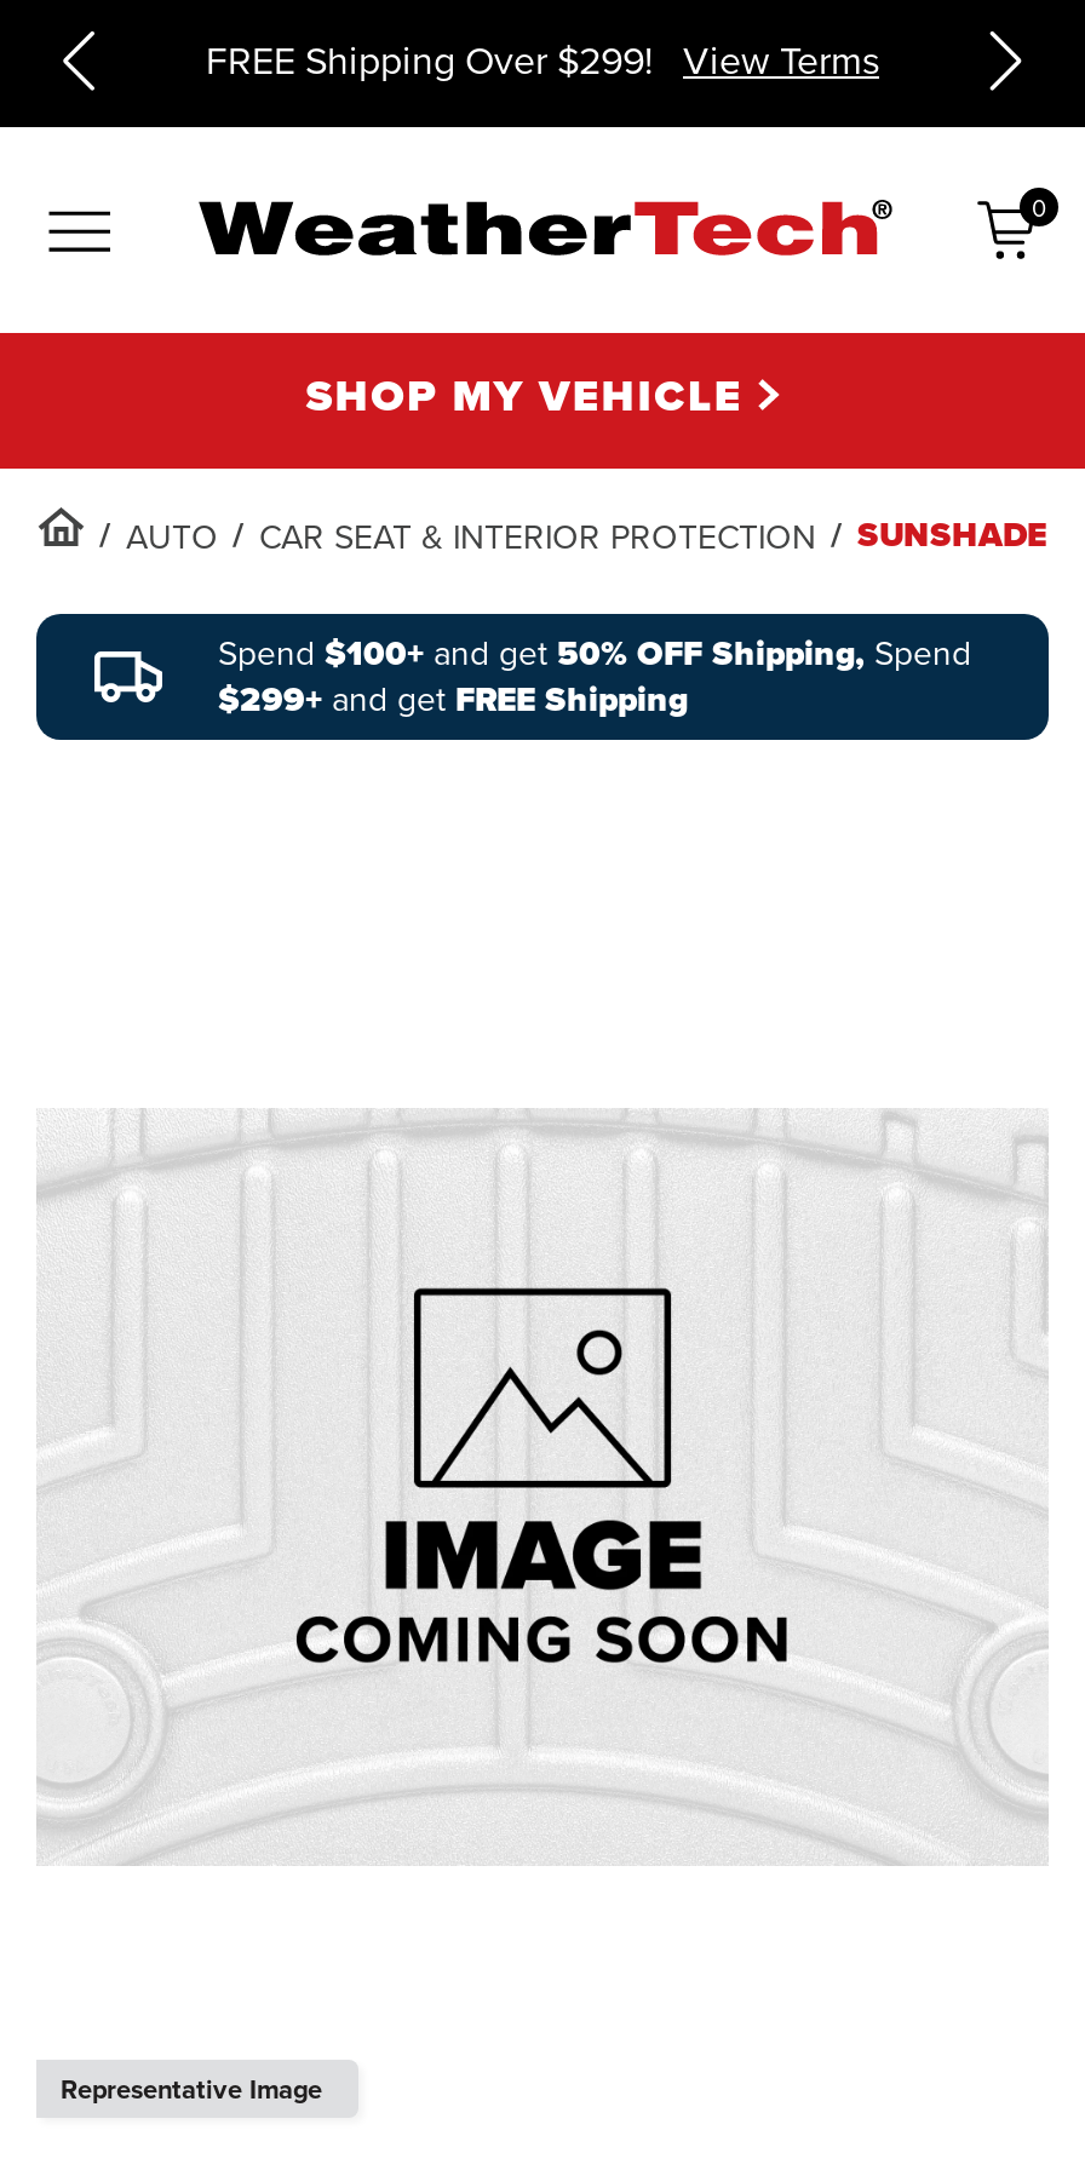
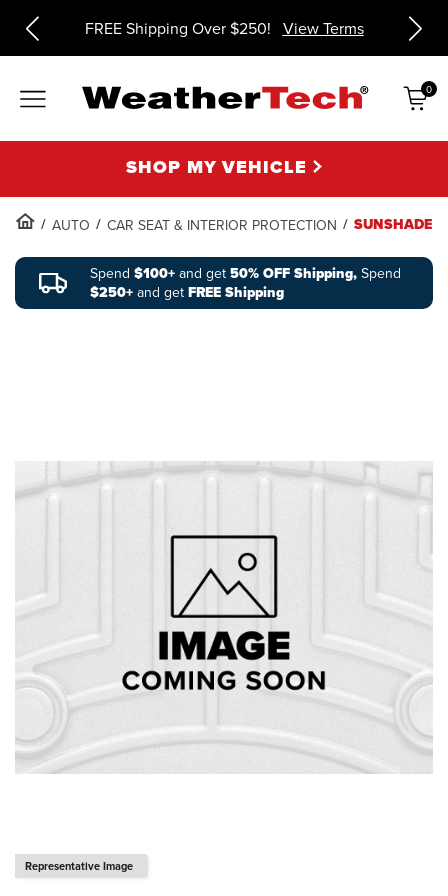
- FREE Shipping Over $299! View Terms
+ FREE Shipping Over $250! View Terms

- $299+ and get FREE Shipping
+ $250+ and get FREE Shipping
